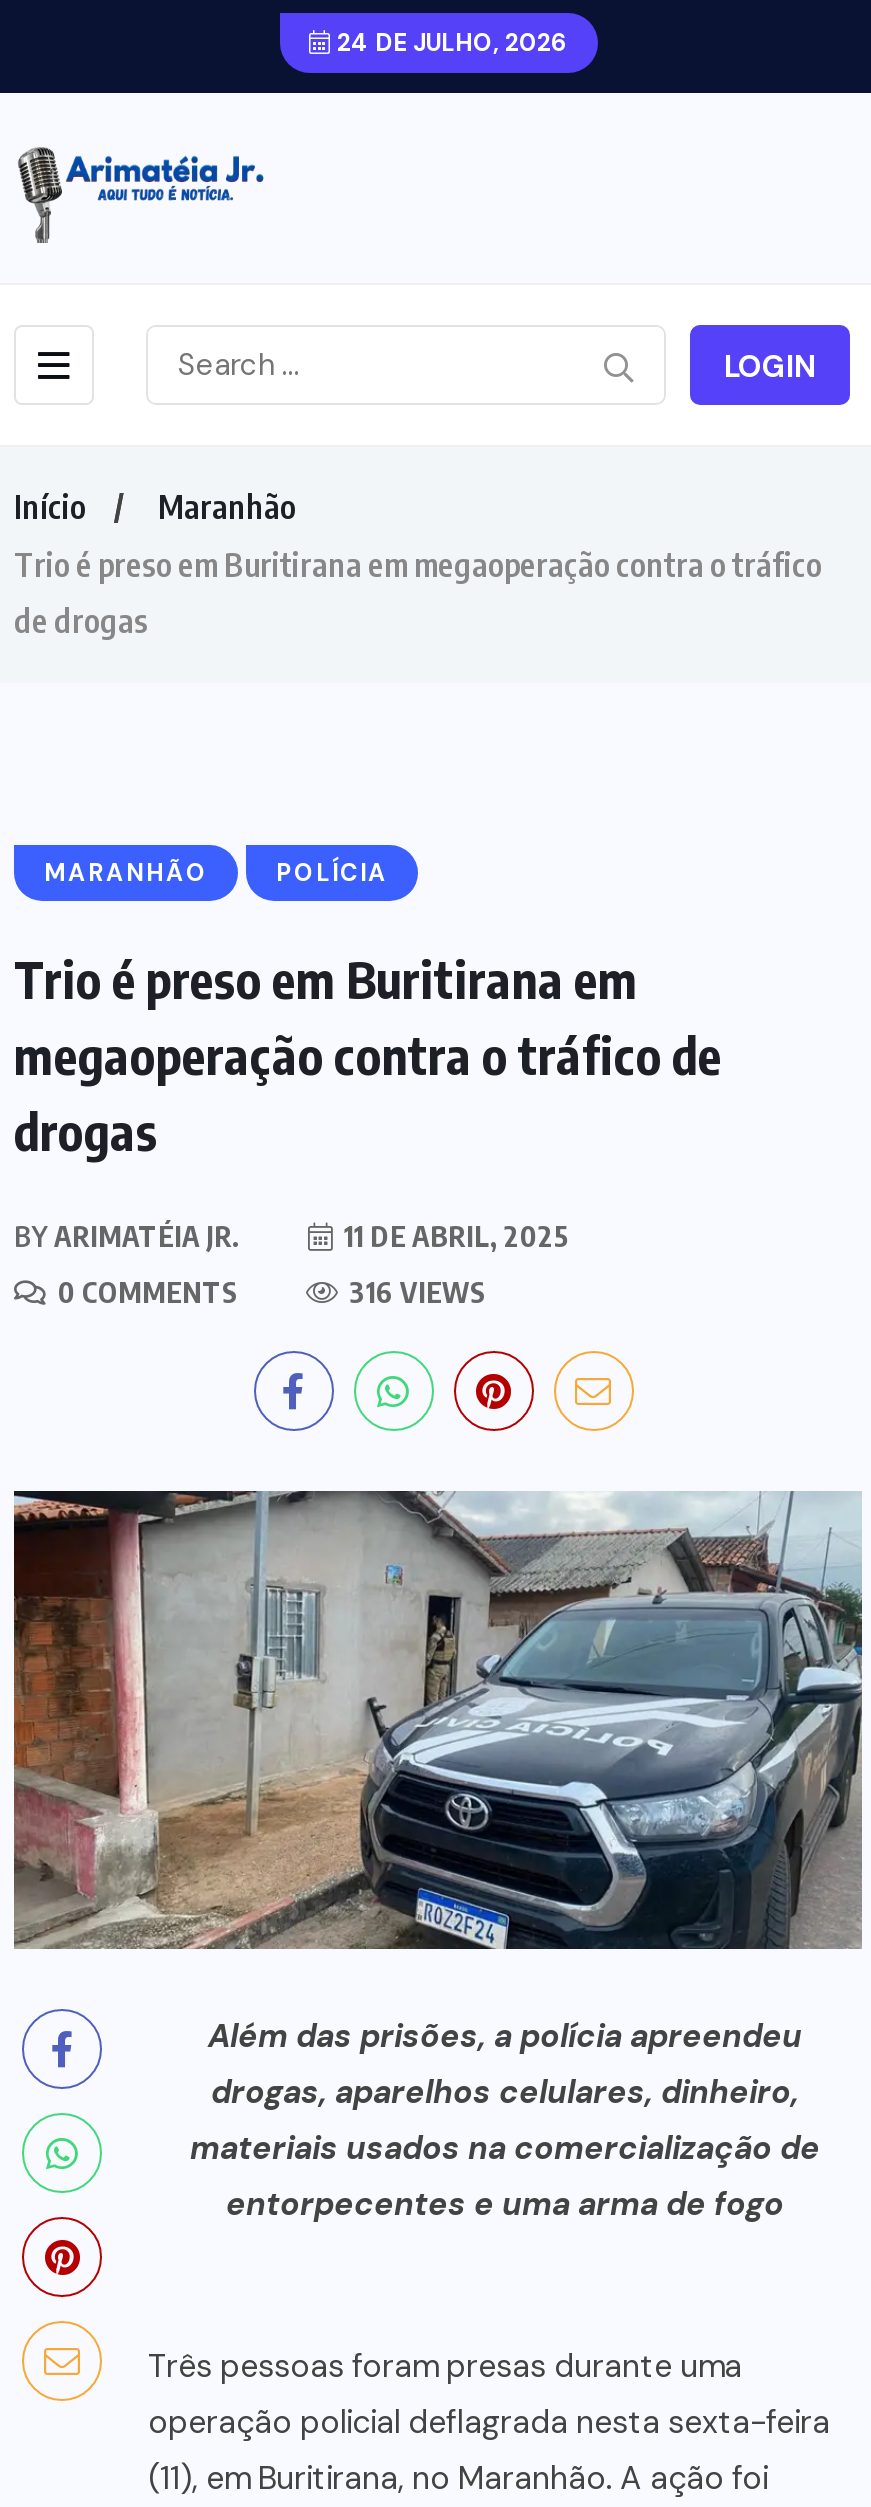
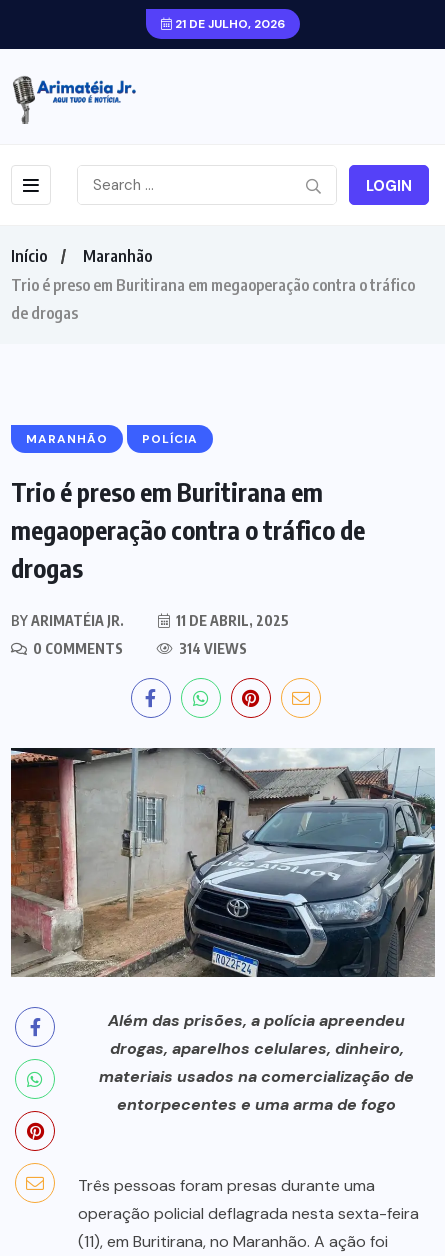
- 24 DE JULHO, 2026
+ 21 DE JULHO, 2026

- 316 VIEWS
+ 314 VIEWS
